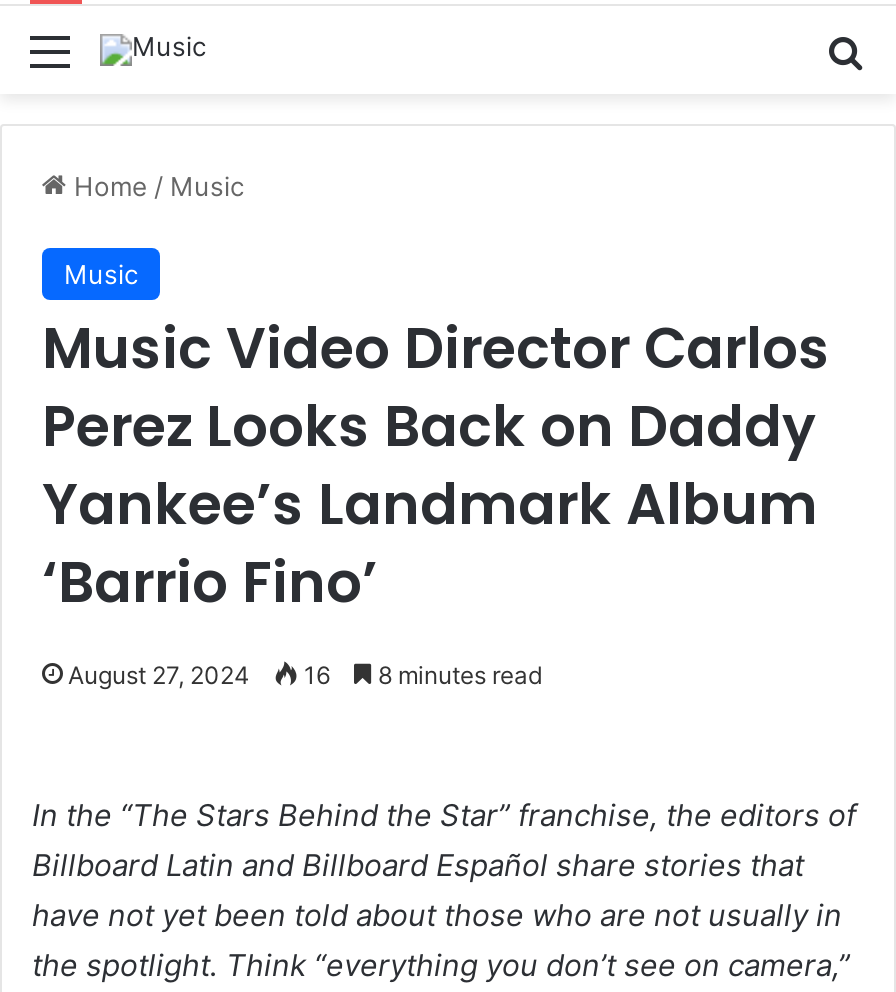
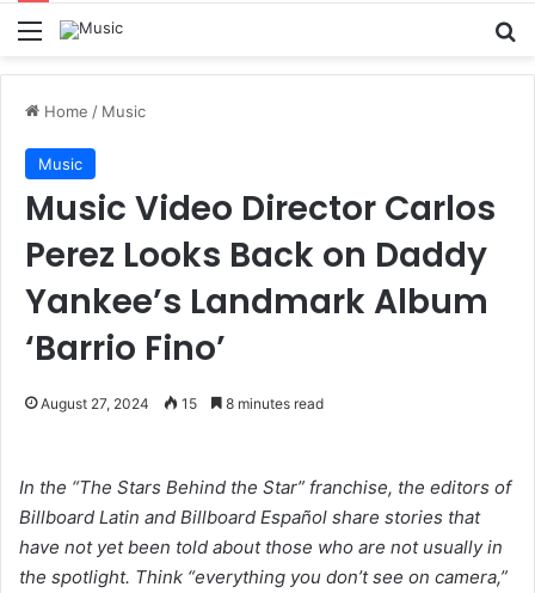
- August 27, 2024 16 8 minutes read
+ August 27, 2024 15 8 minutes read
